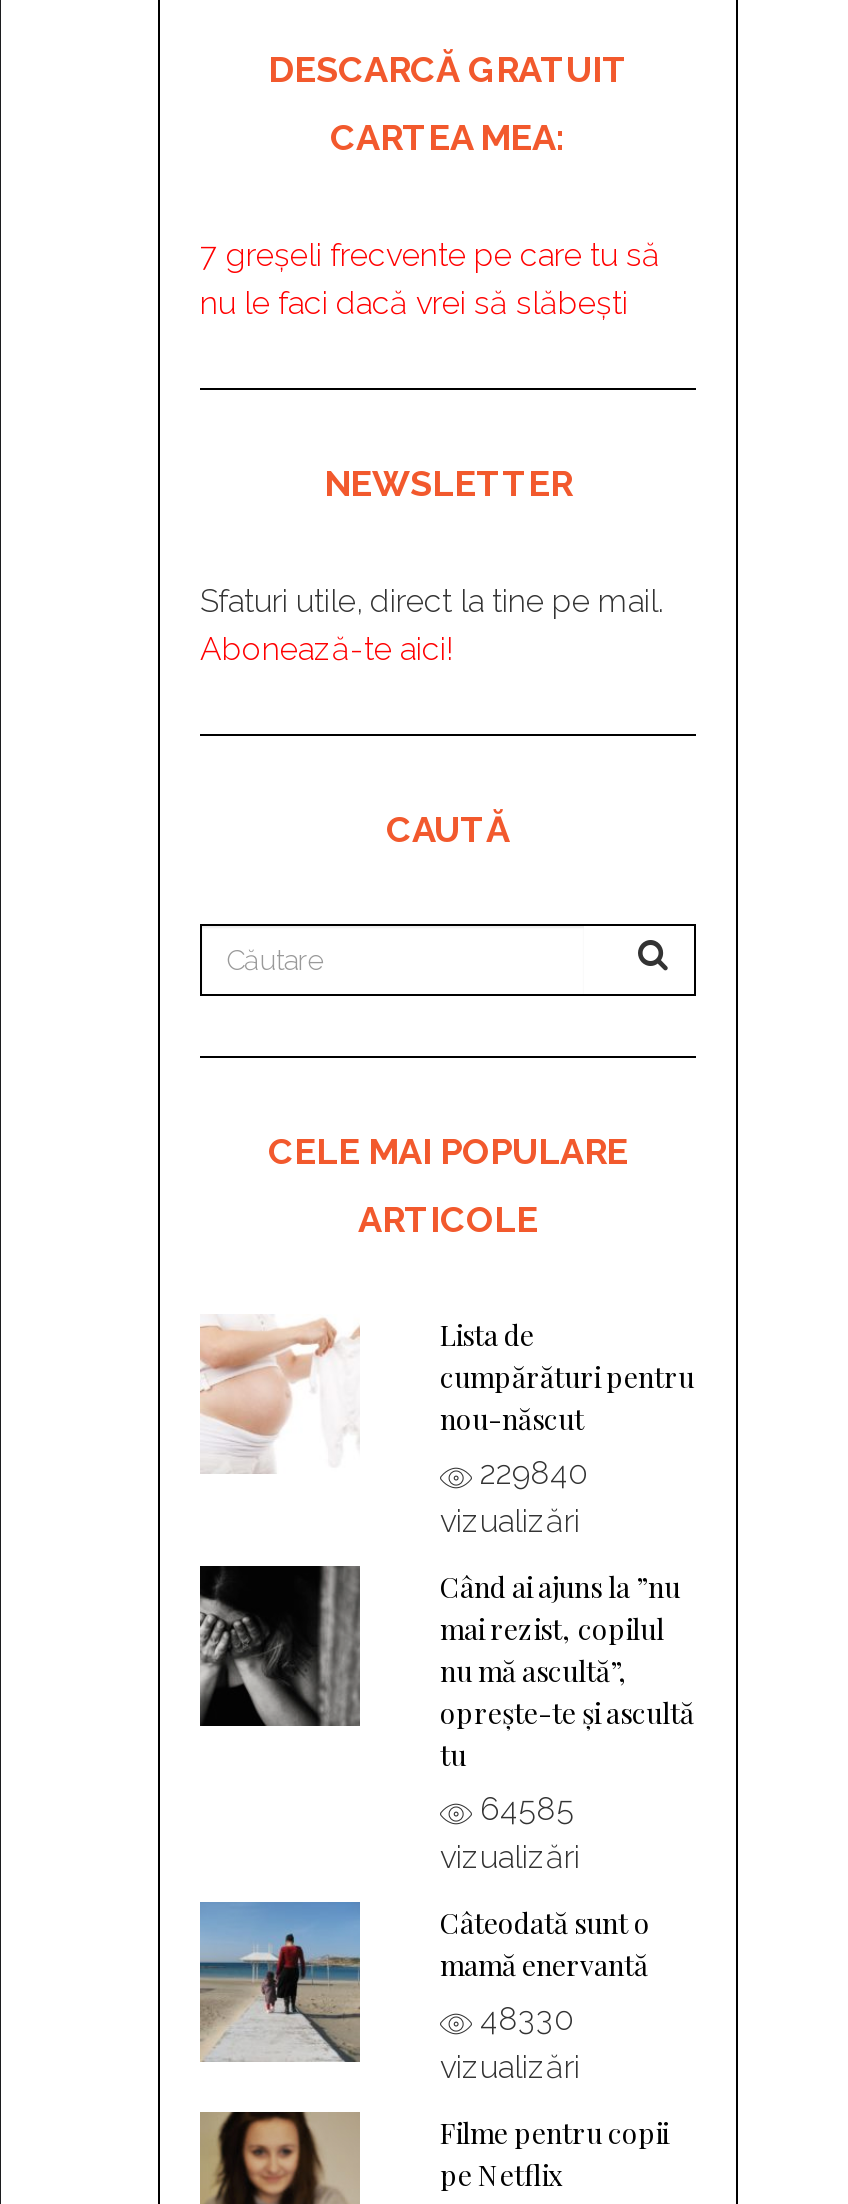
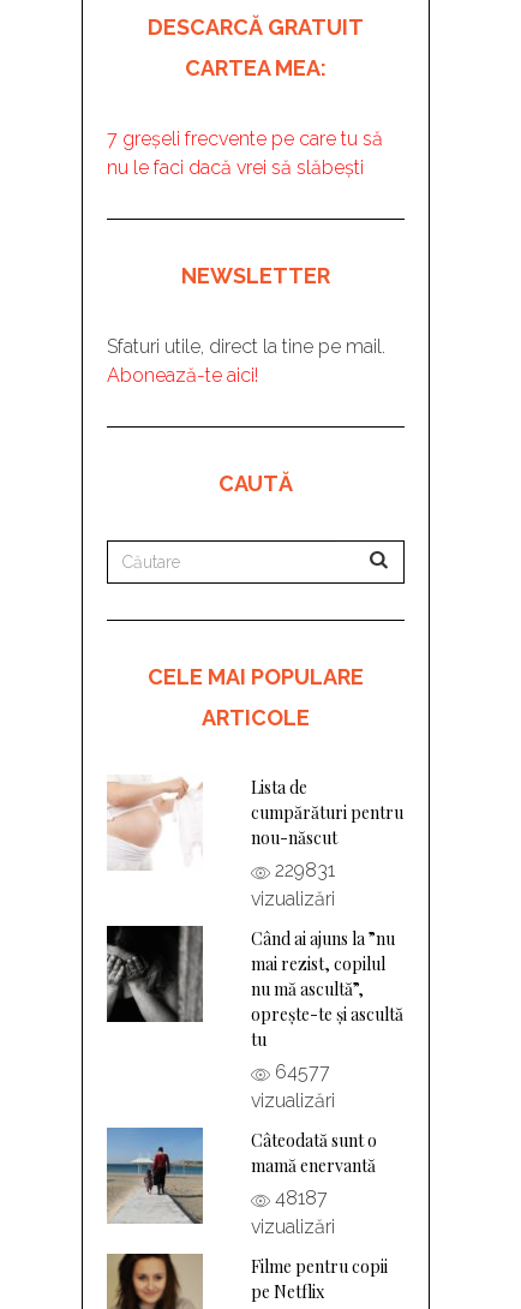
- 229840
+ 229831

- 64585
+ 64577

- 48330
+ 48187
